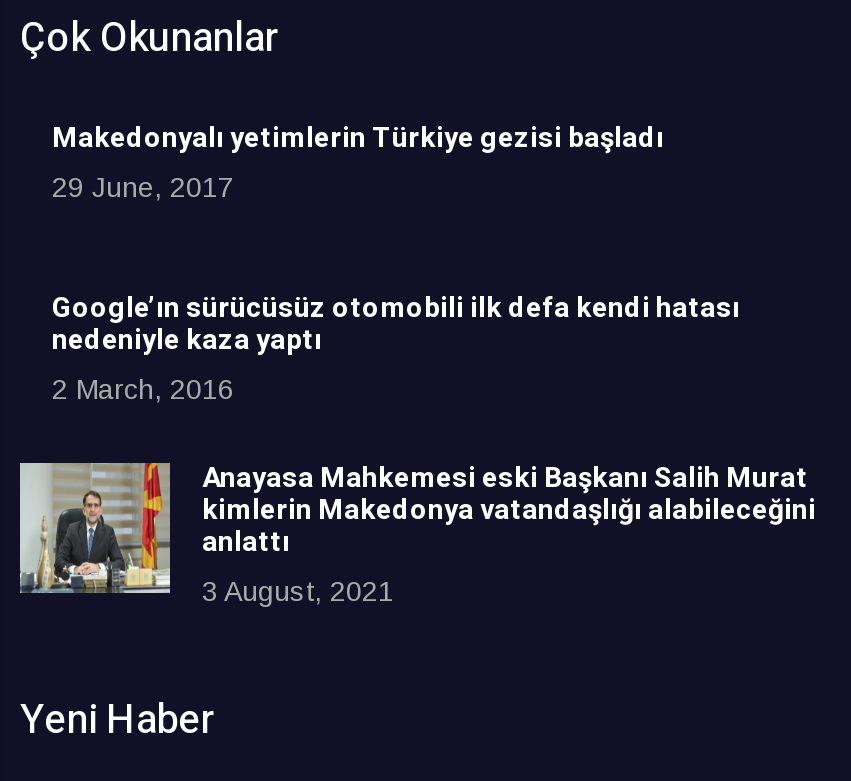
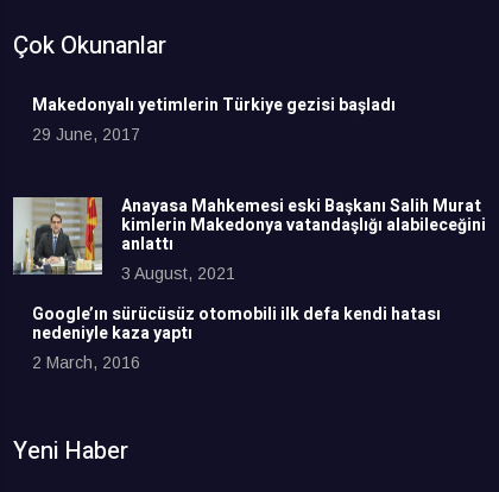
moved down: Google’ın sürücüsüz otomobili ilk defa kendi hatası | nedeniyle kaza yaptı | 2 March, 2016

moved up: [image] | Anayasa Mahkemesi eski Başkanı Salih Murat | kimlerin Makedonya vatandaşlığı alabileceğini | anlattı | 3 August, 2021
